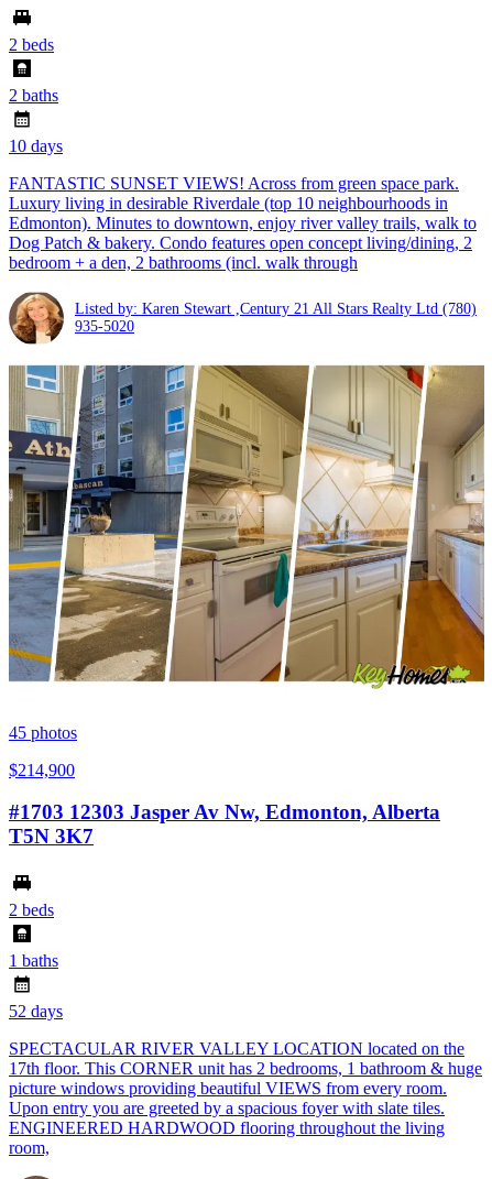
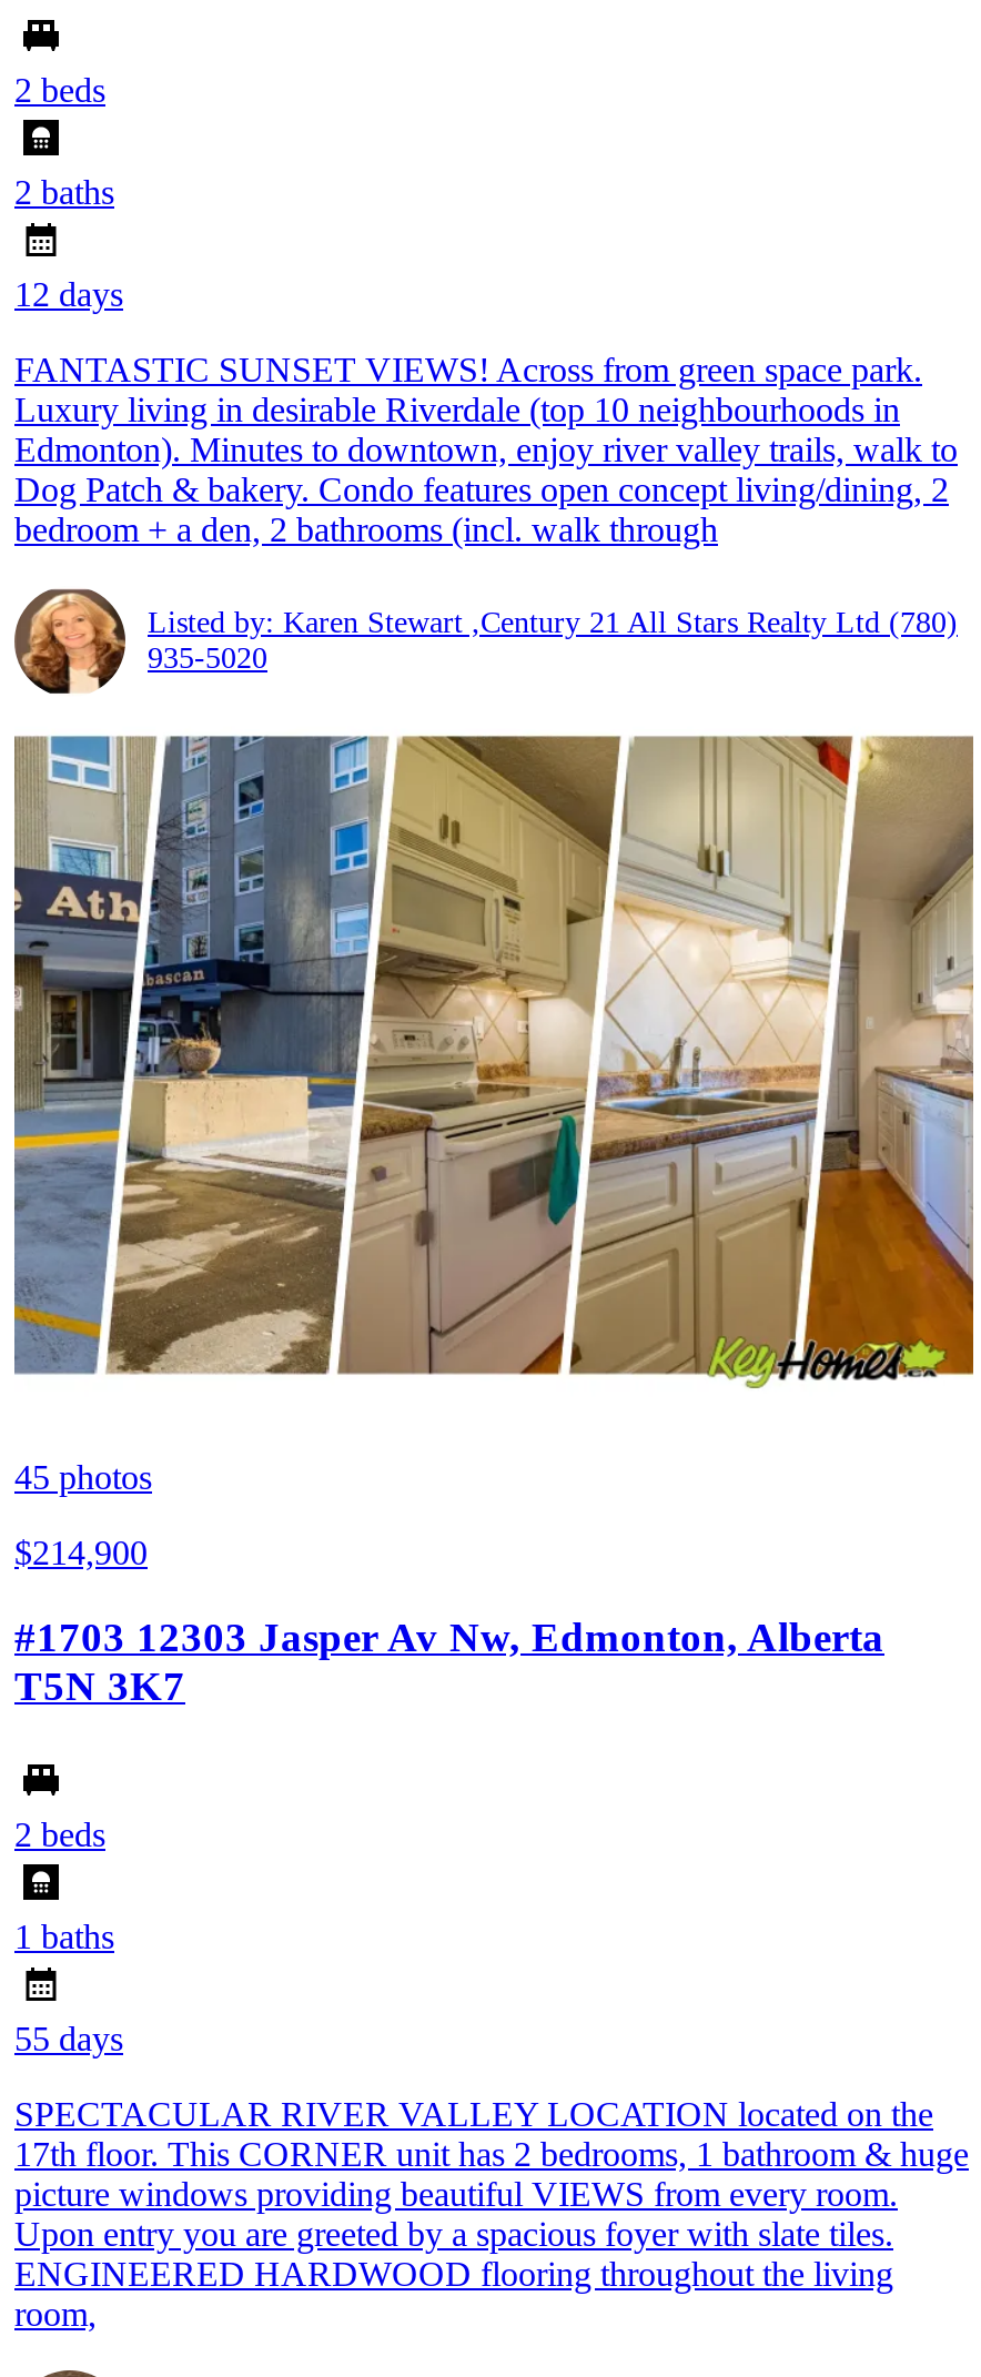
- 10 days
+ 12 days

- 52 days
+ 55 days
